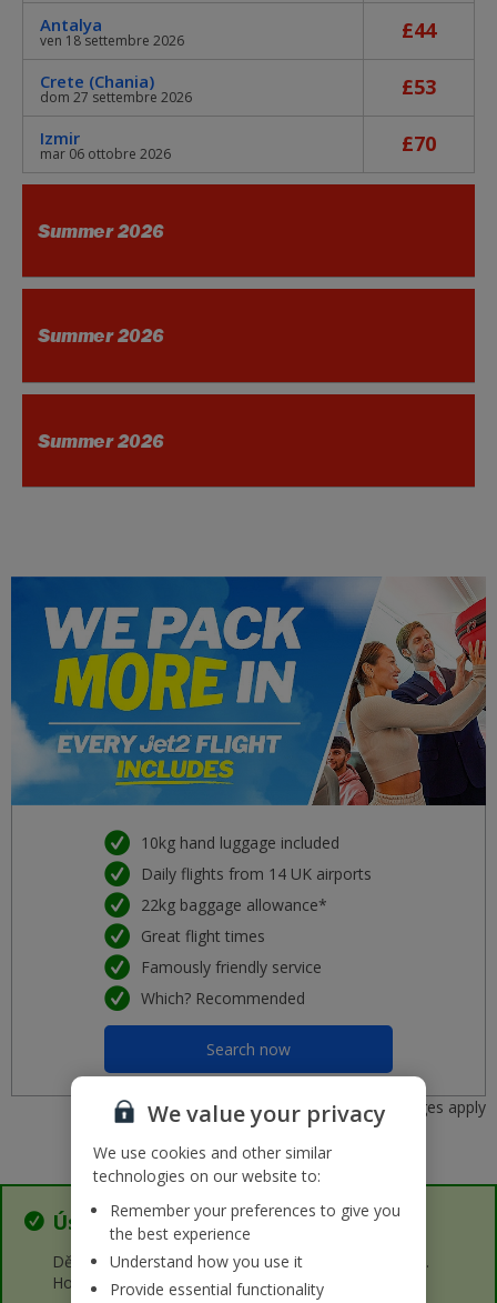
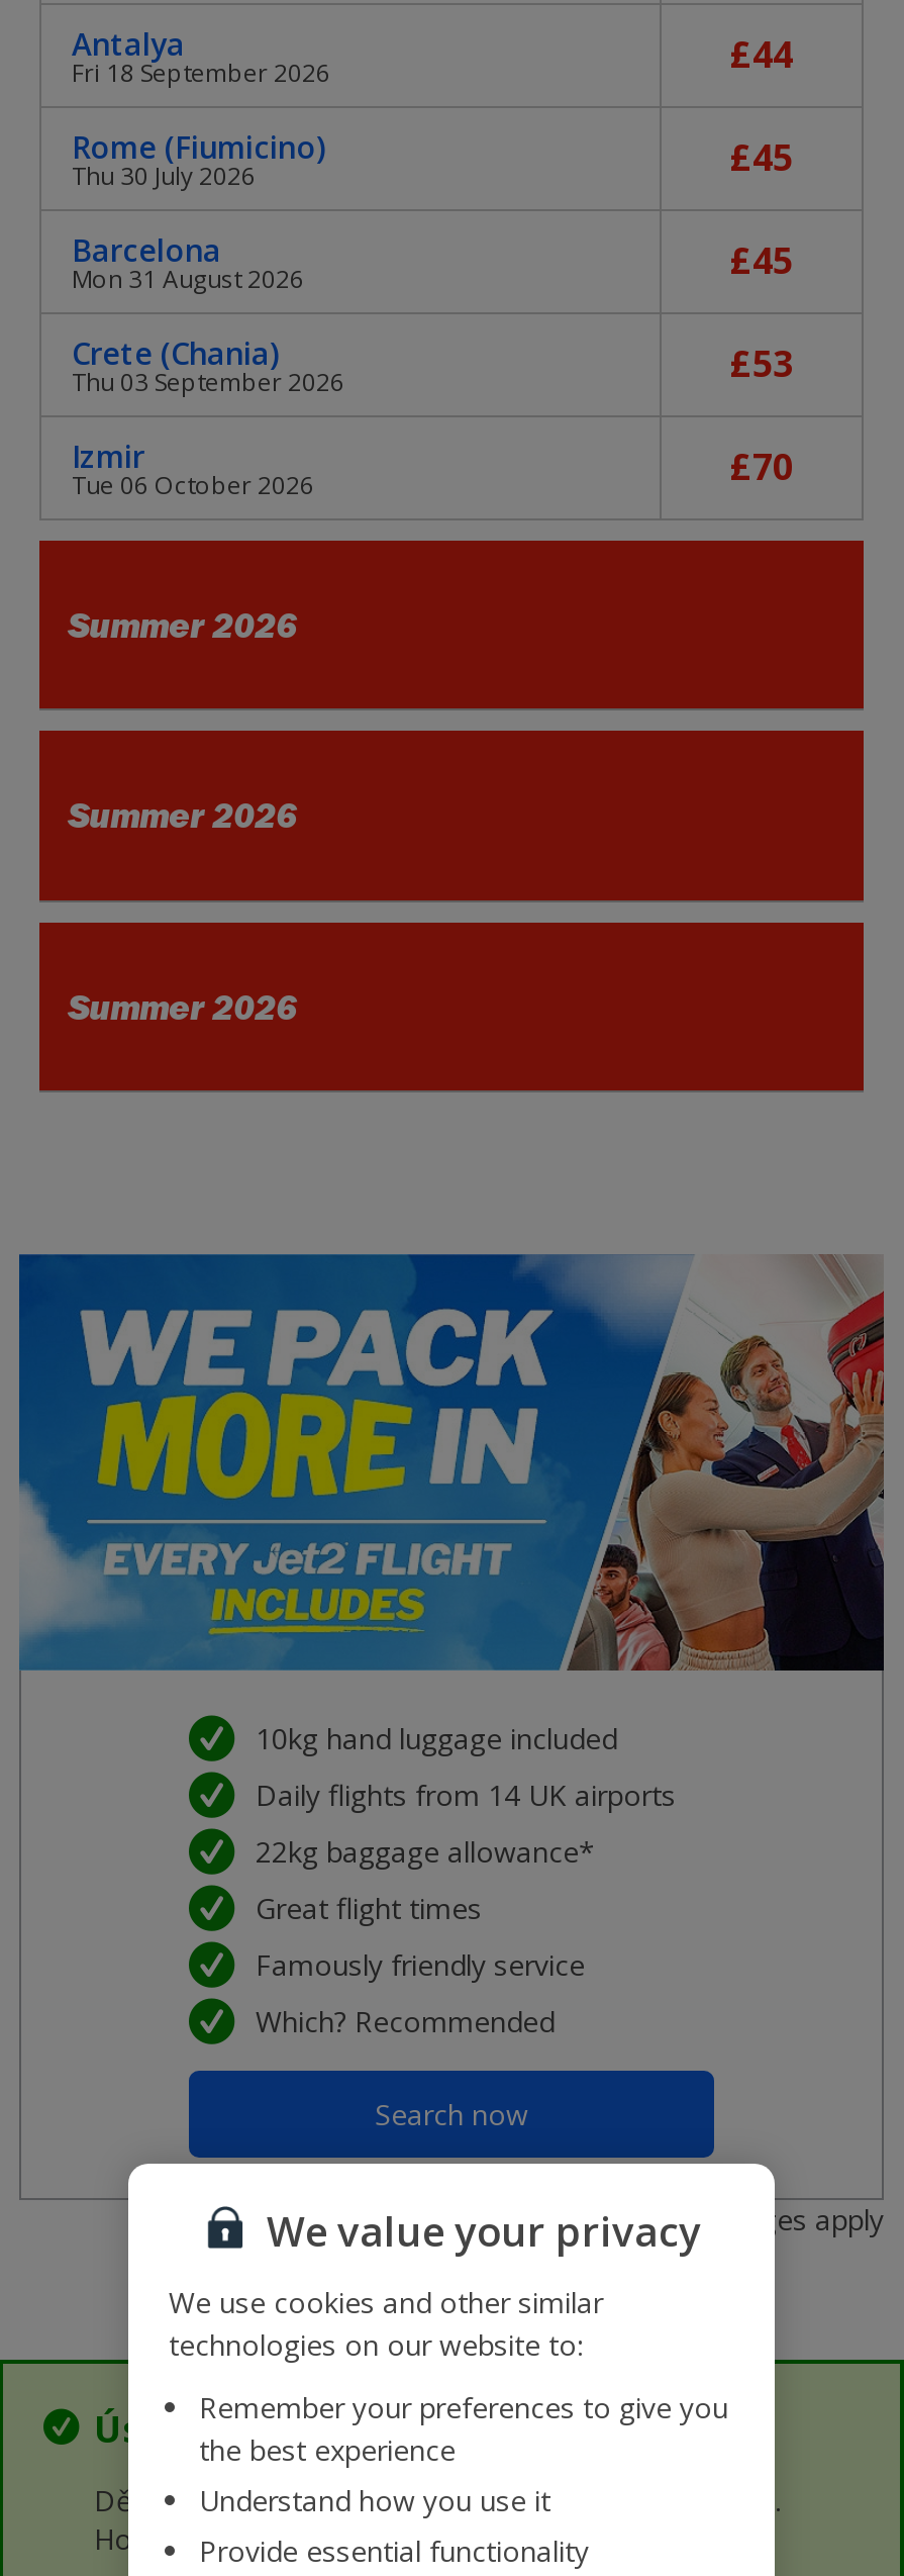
- ven 18 settembre 2026
+ Fri 18 September 2026

+ Rome (Fiumicino)
+ Thu 30 July 2026
+ £45
+ Barcelona
+ Mon 31 August 2026
+ £45

- dom 27 settembre 2026
+ Thu 03 September 2026

- mar 06 ottobre 2026
+ Tue 06 October 2026
